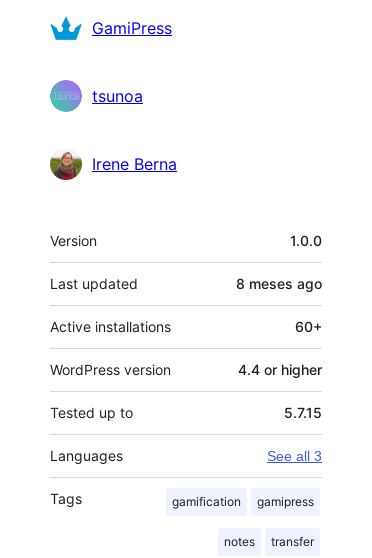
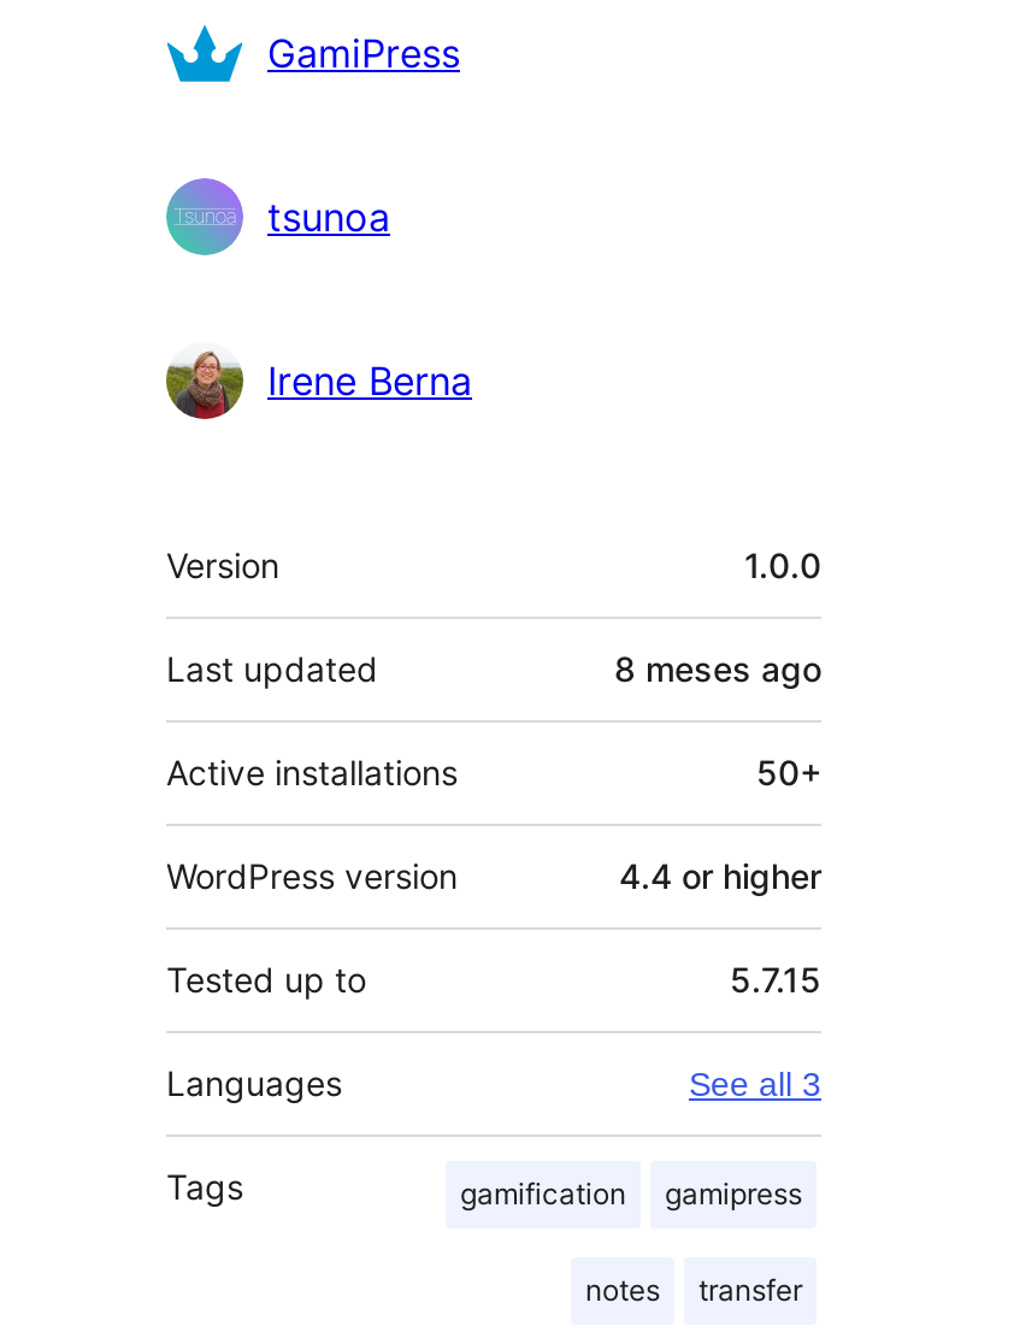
- 60+
+ 50+
